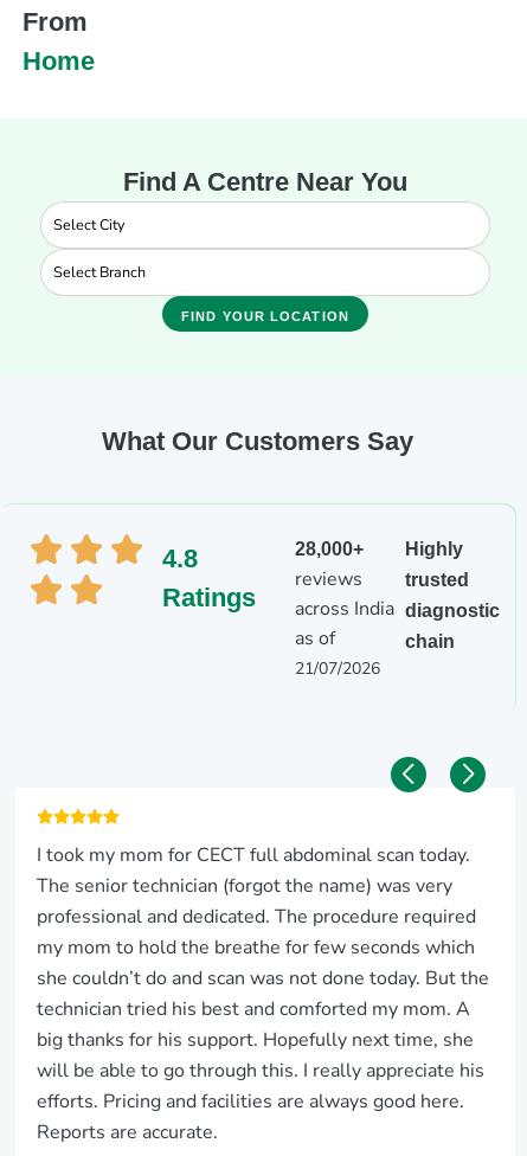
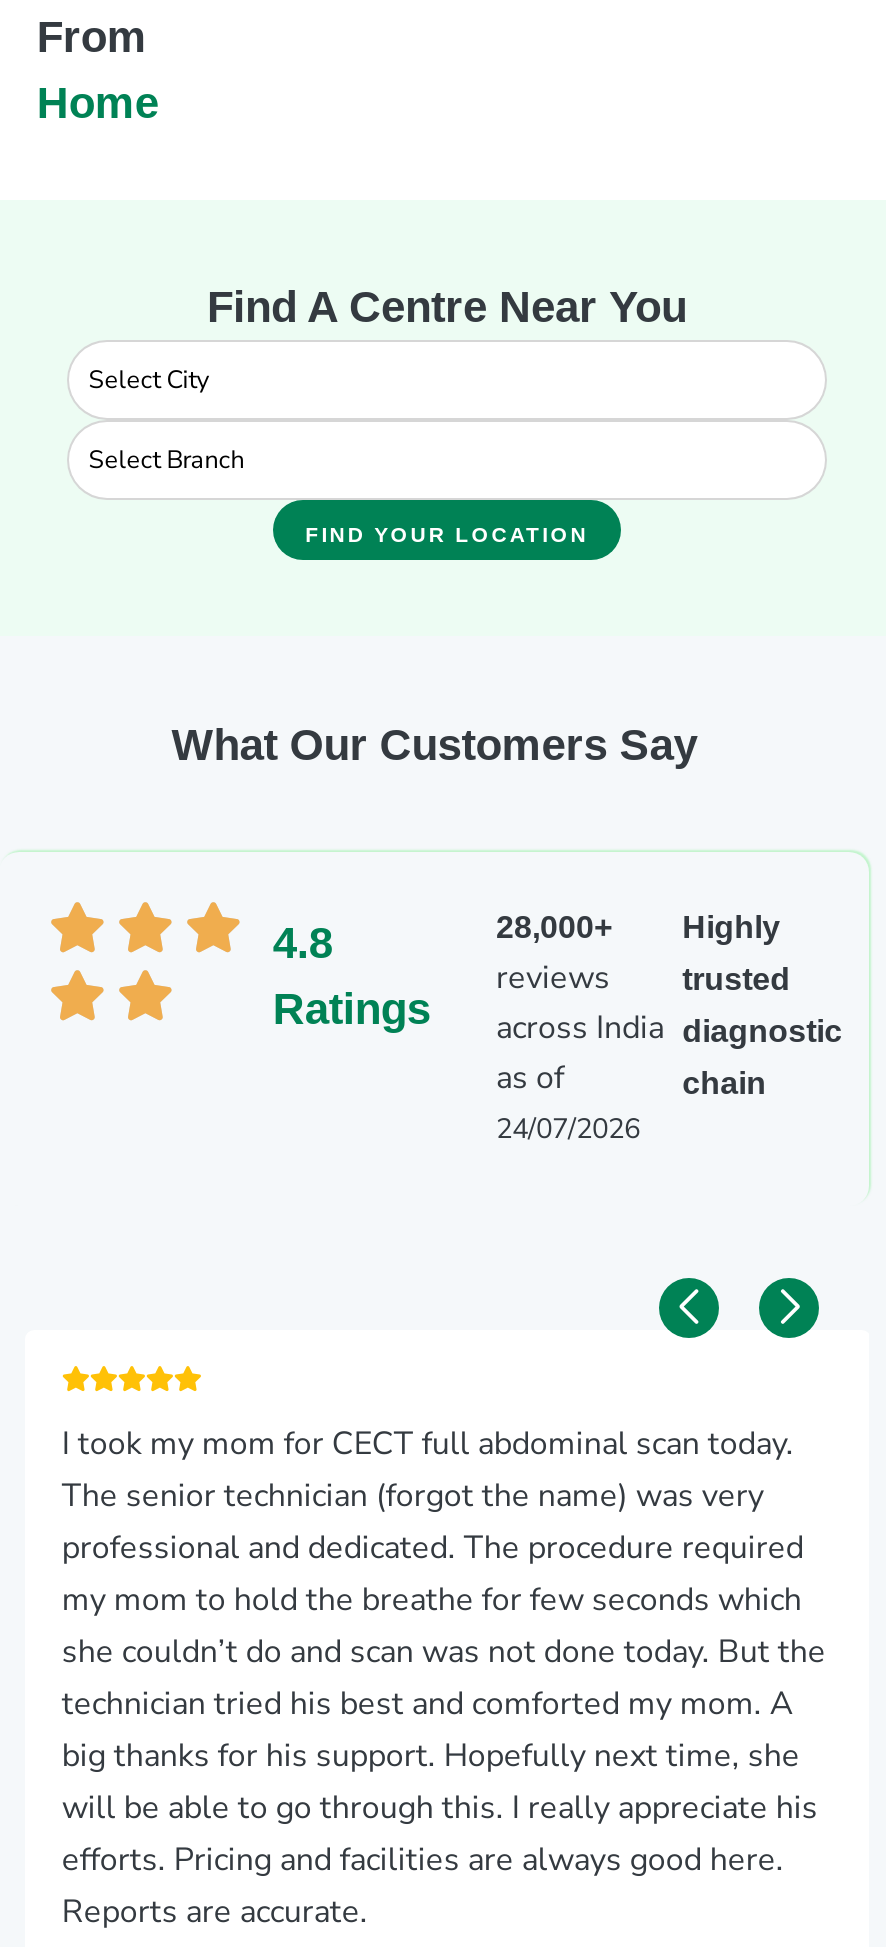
- 21/07/2026
+ 24/07/2026
